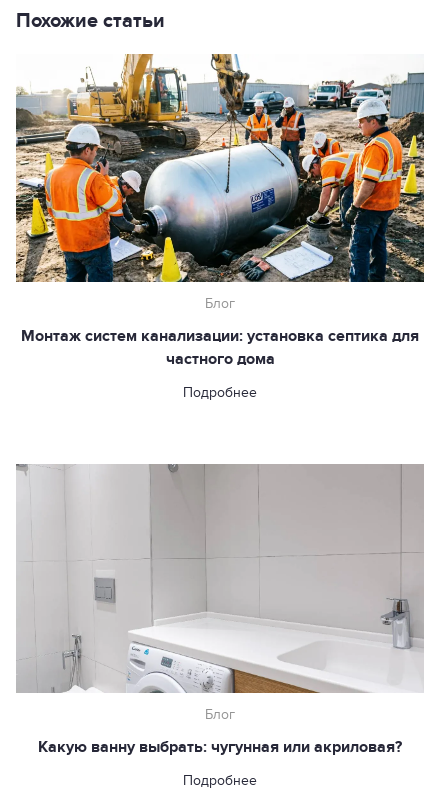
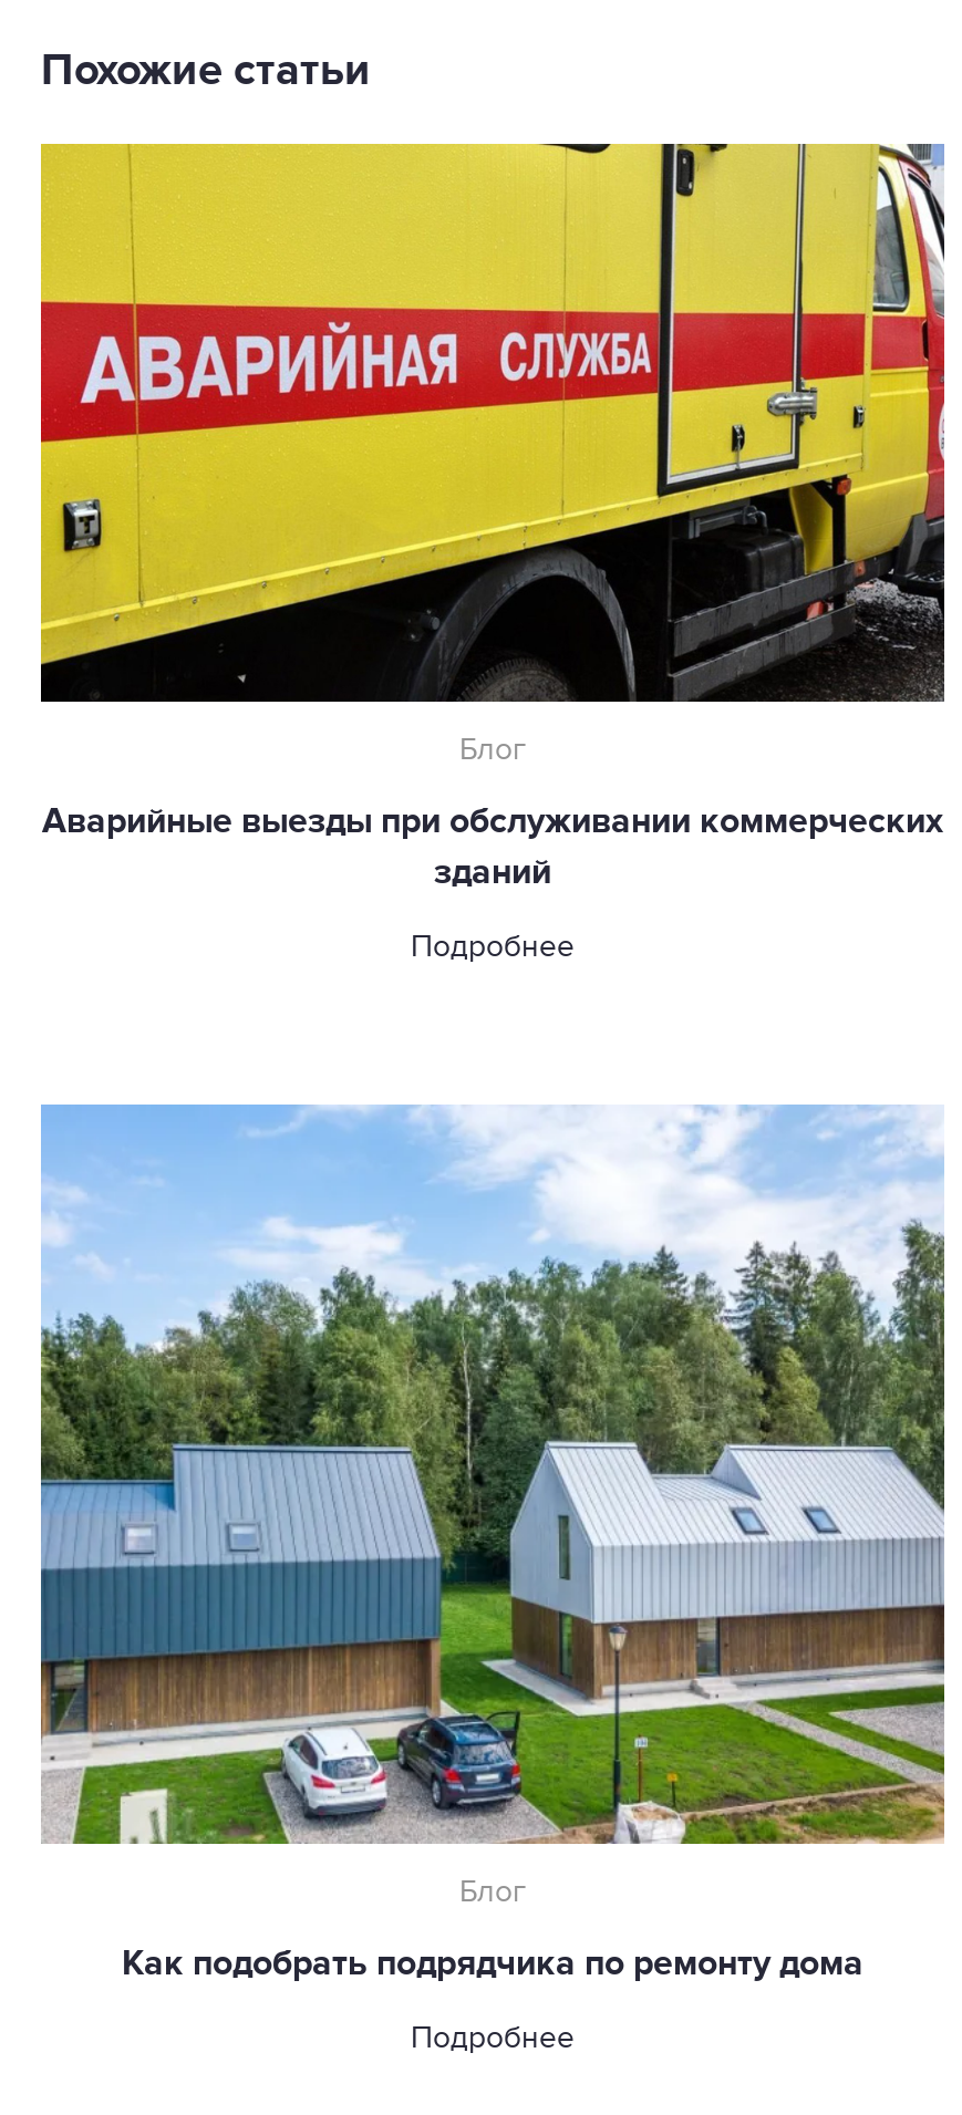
- [image]
+ [image]

- Монтаж систем канализации: установка септика для
- частного дома
+ Аварийные выезды при обслуживании коммерческих
+ зданий

- [image]
+ [image]

- Какую ванну выбрать: чугунная или акриловая?
+ Как подобрать подрядчика по ремонту дома
